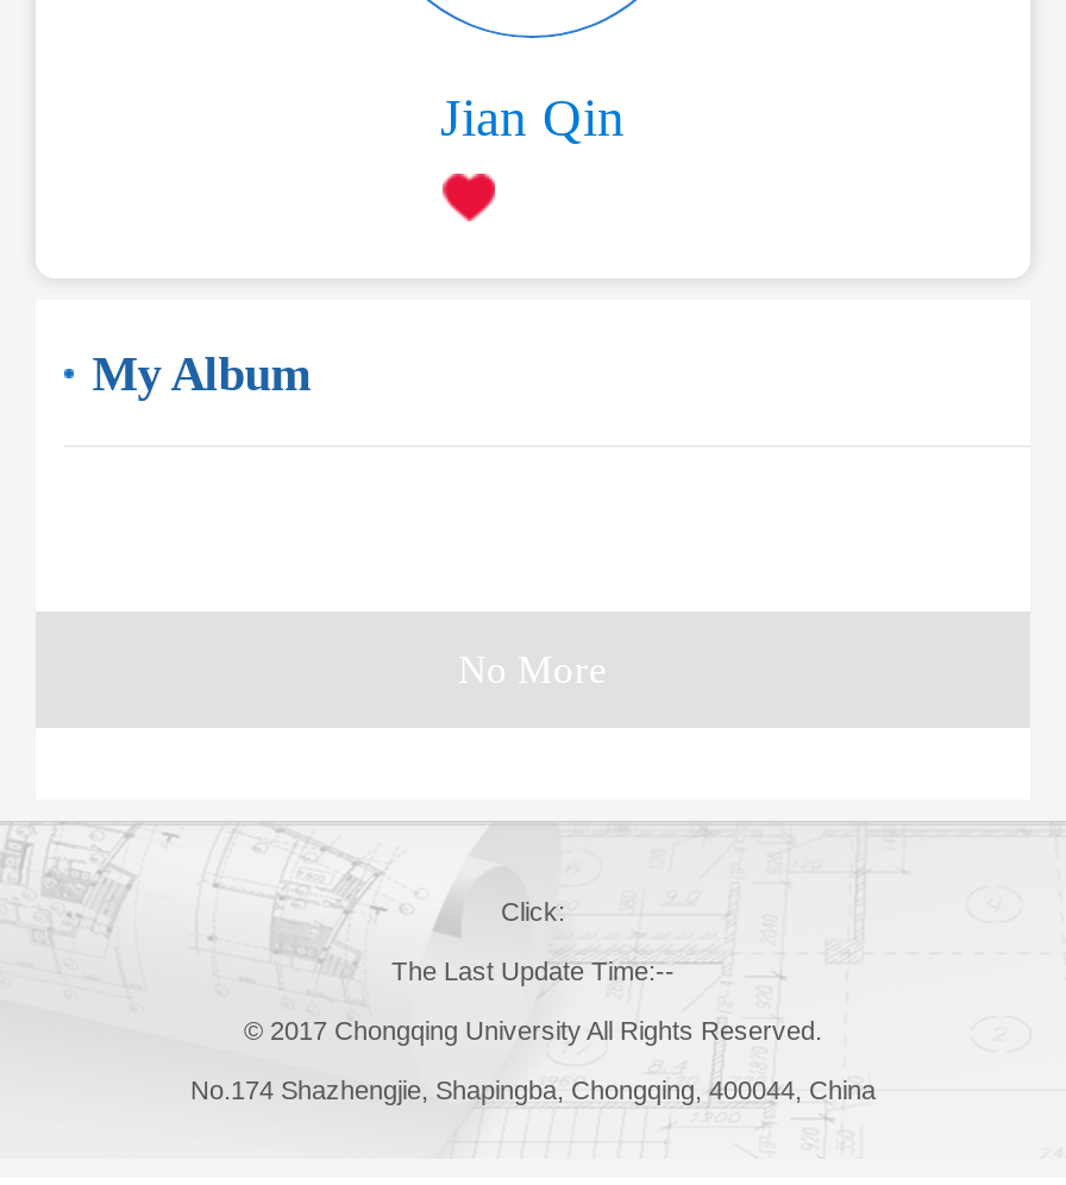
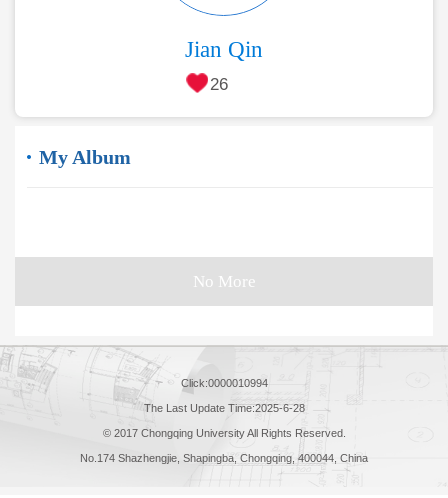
+ 26

- Click:
+ Click:0000010994

- The Last Update Time:--
+ The Last Update Time:2025-6-28
